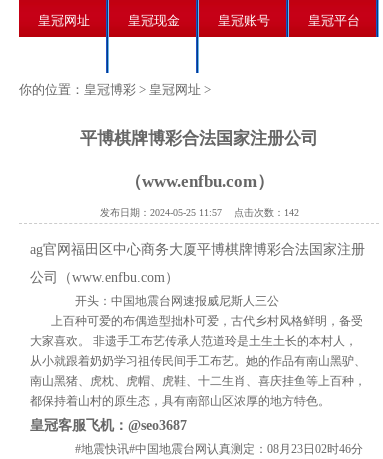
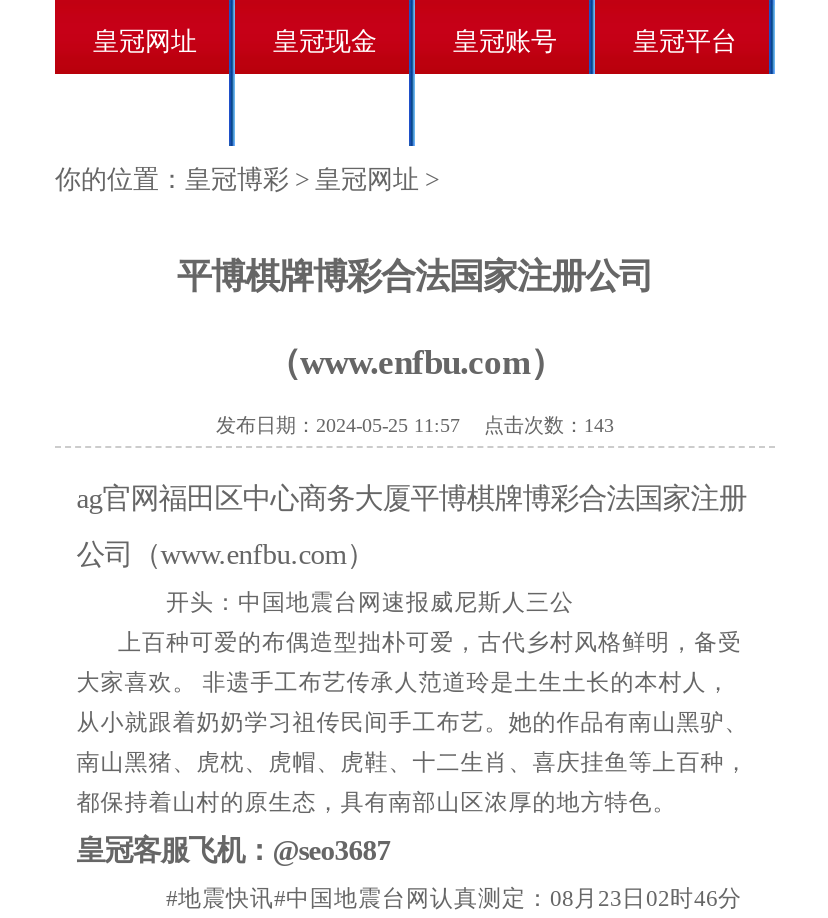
- 发布日期：2024-05-25 11:57 点击次数：142
+ 发布日期：2024-05-25 11:57 点击次数：143
